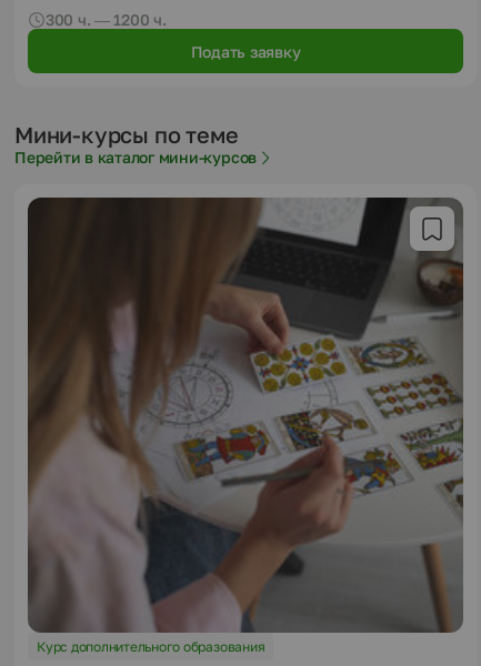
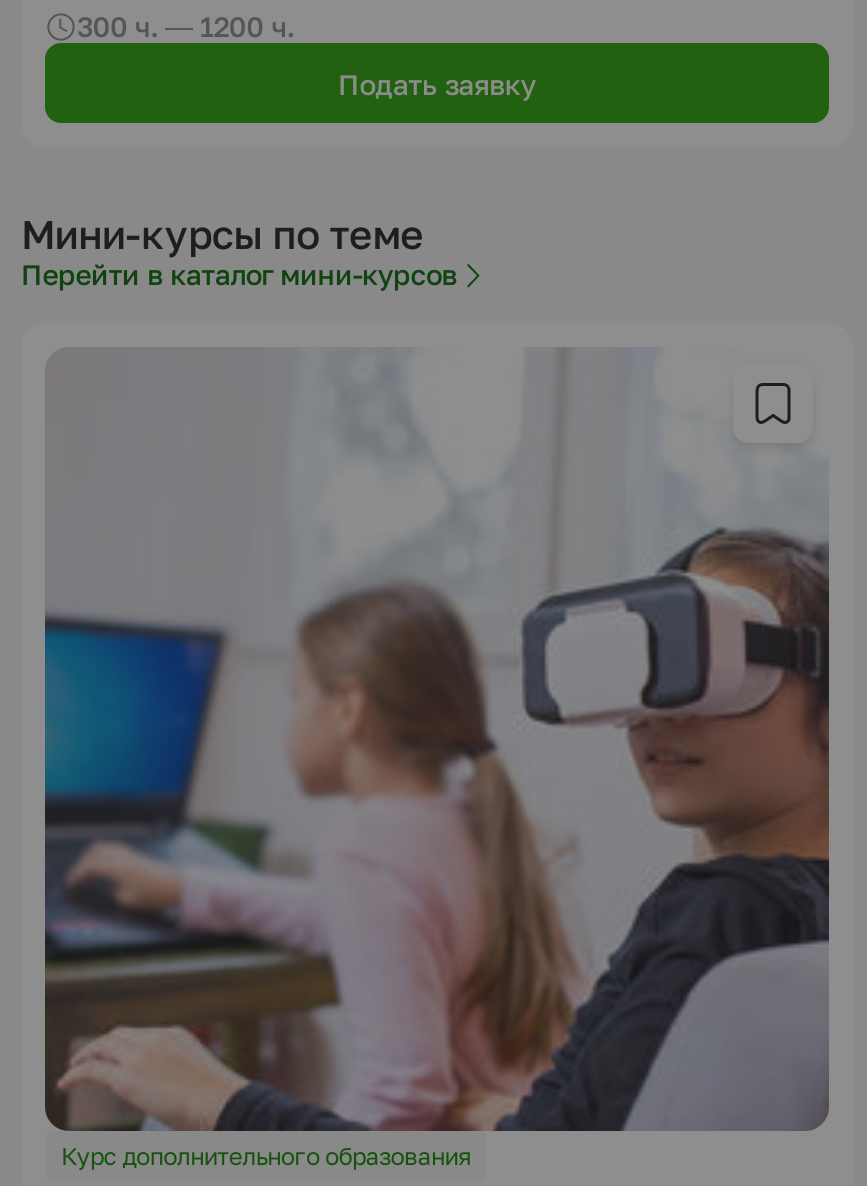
- [image]
+ [image]
